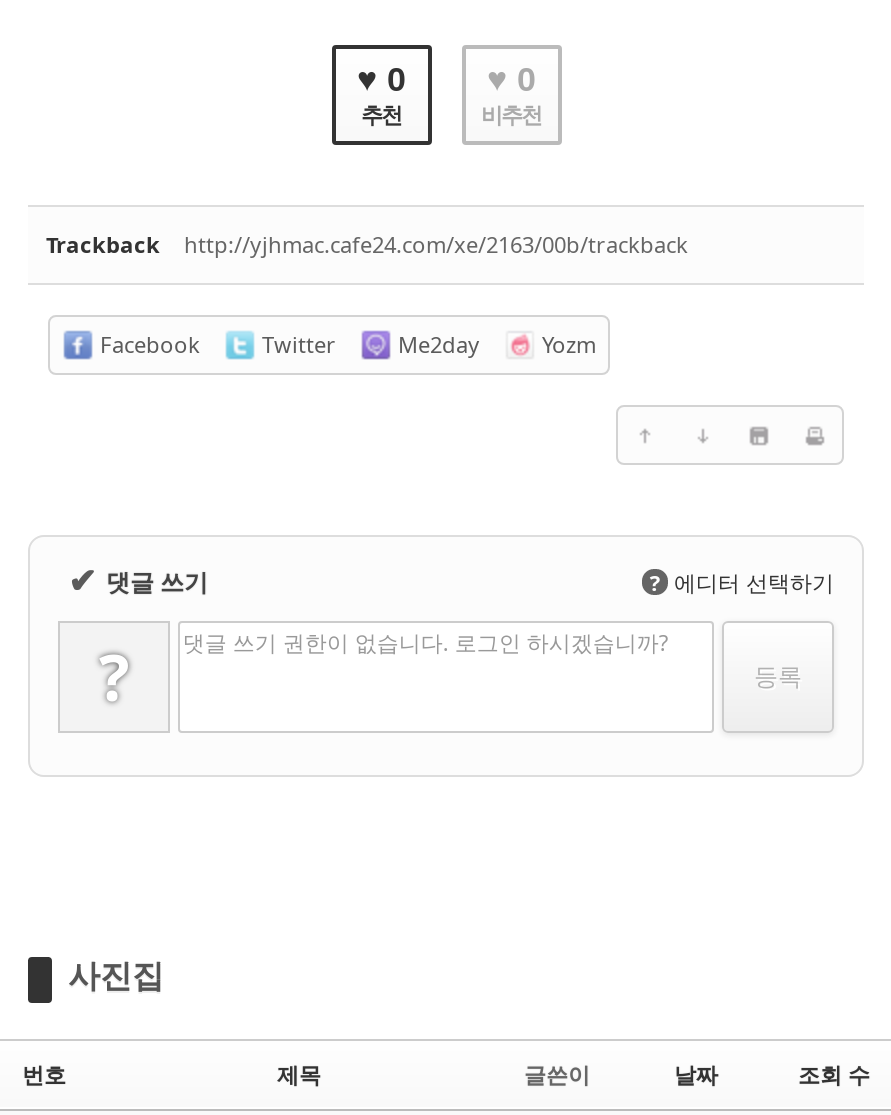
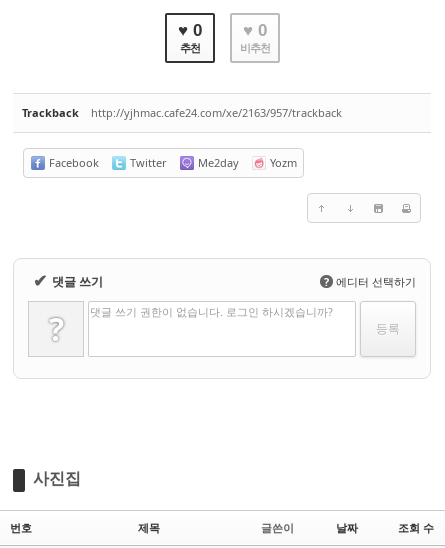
- http://yjhmac.cafe24.com/xe/2163/00b/trackback
+ http://yjhmac.cafe24.com/xe/2163/957/trackback
